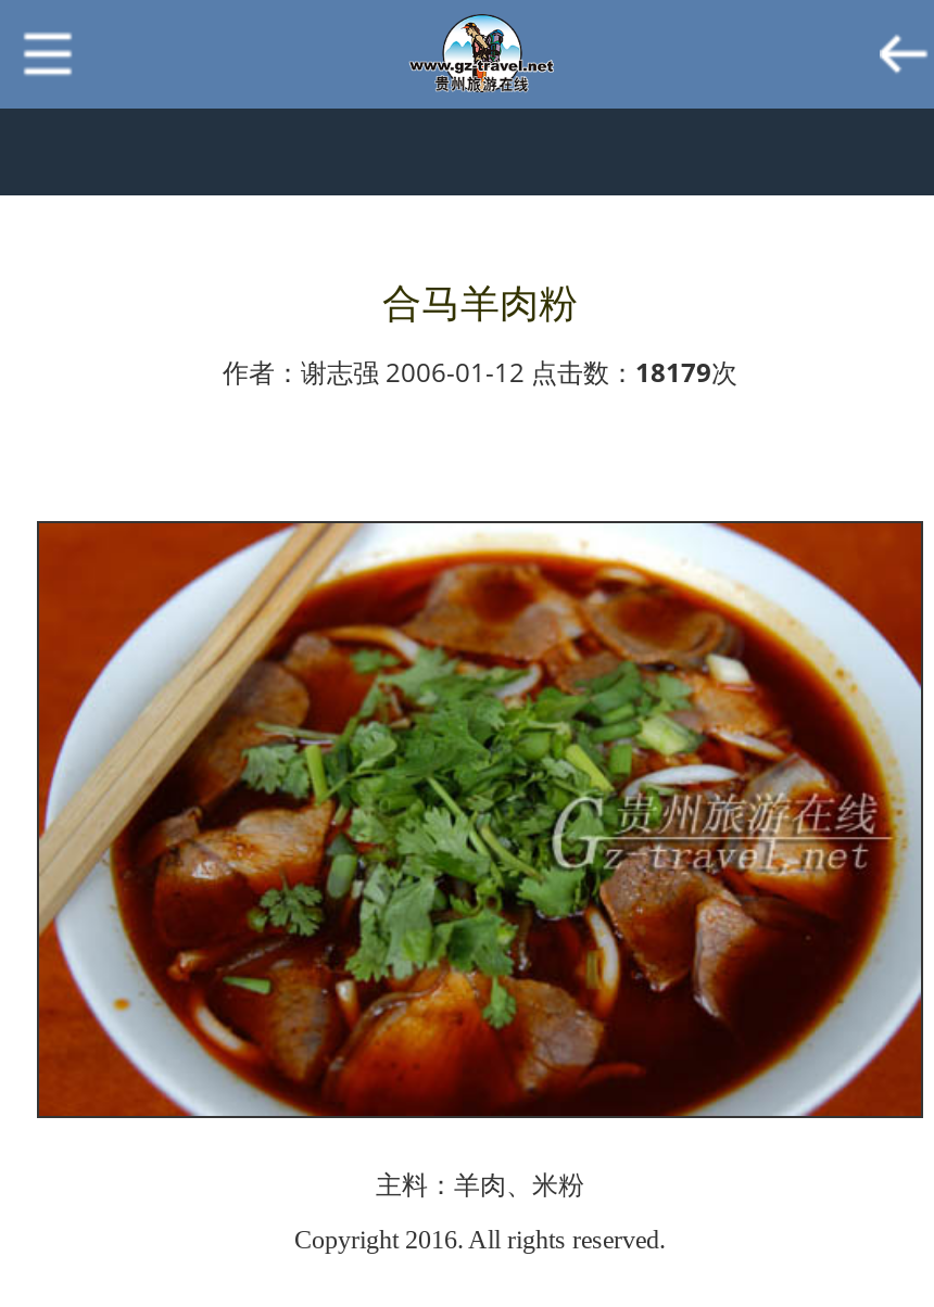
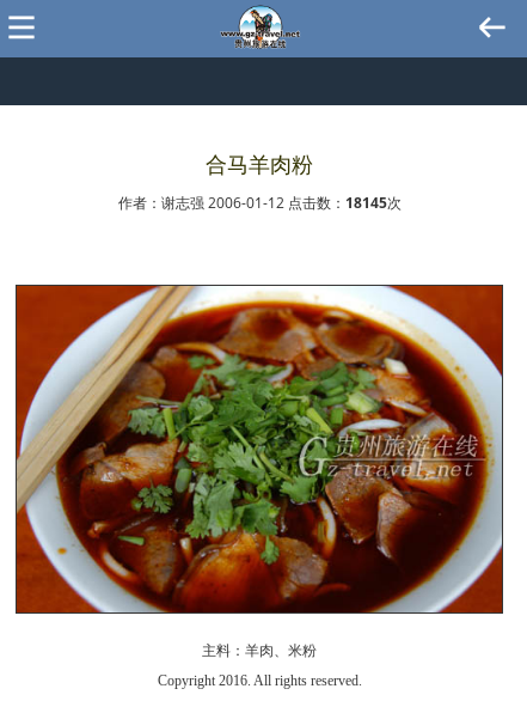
- 作者：谢志强 2006-01-12 点击数：18179次
+ 作者：谢志强 2006-01-12 点击数：18145次
